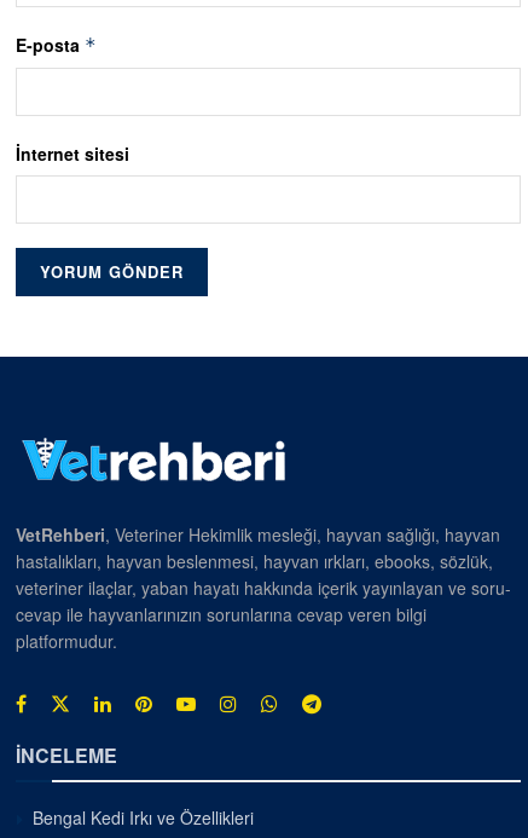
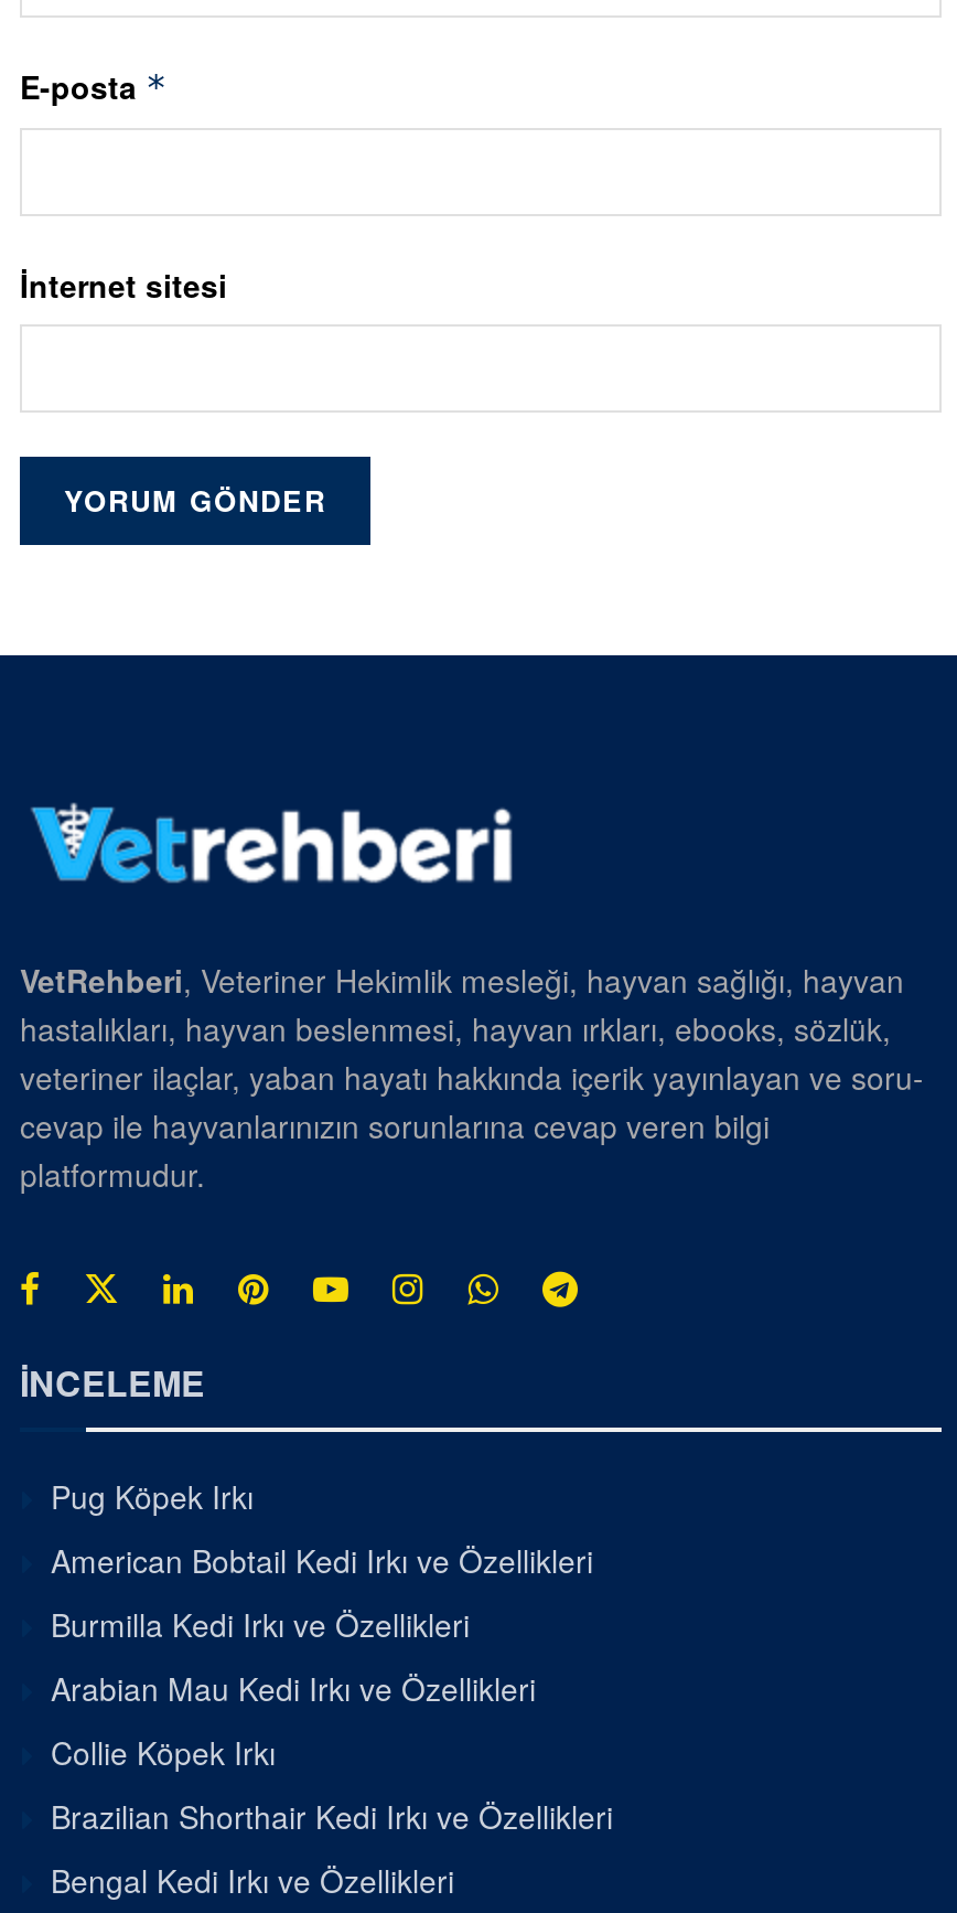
+ Pug Köpek Irkı
+ American Bobtail Kedi Irkı ve Özellikleri
+ Burmilla Kedi Irkı ve Özellikleri
+ Arabian Mau Kedi Irkı ve Özellikleri
+ Collie Köpek Irkı
+ Brazilian Shorthair Kedi Irkı ve Özellikleri
